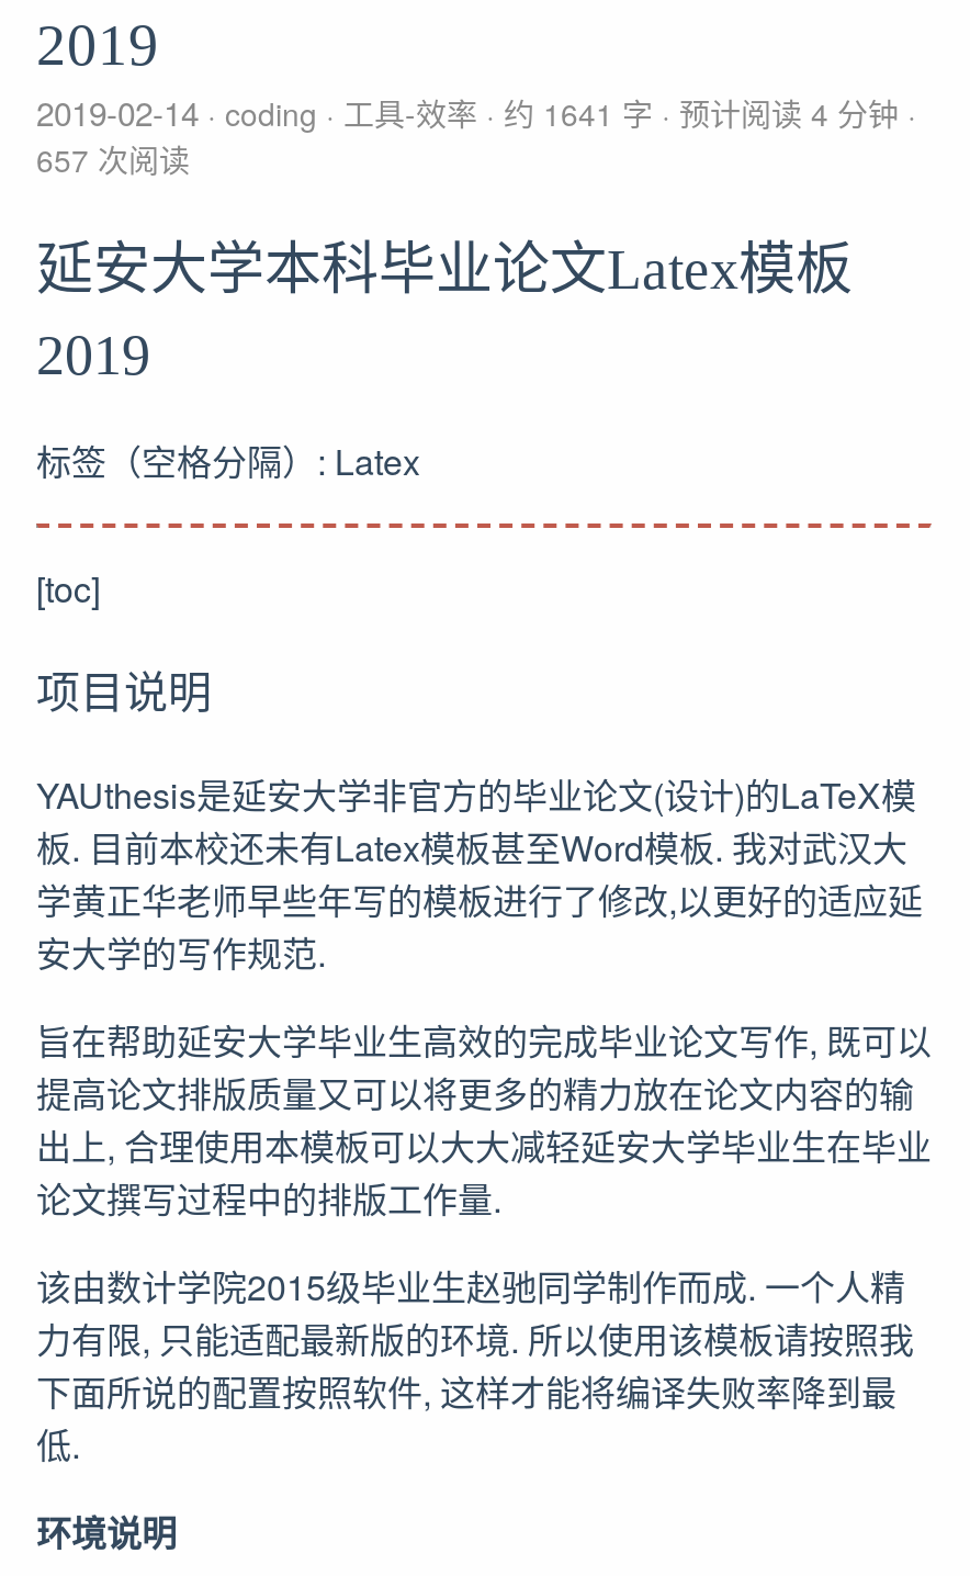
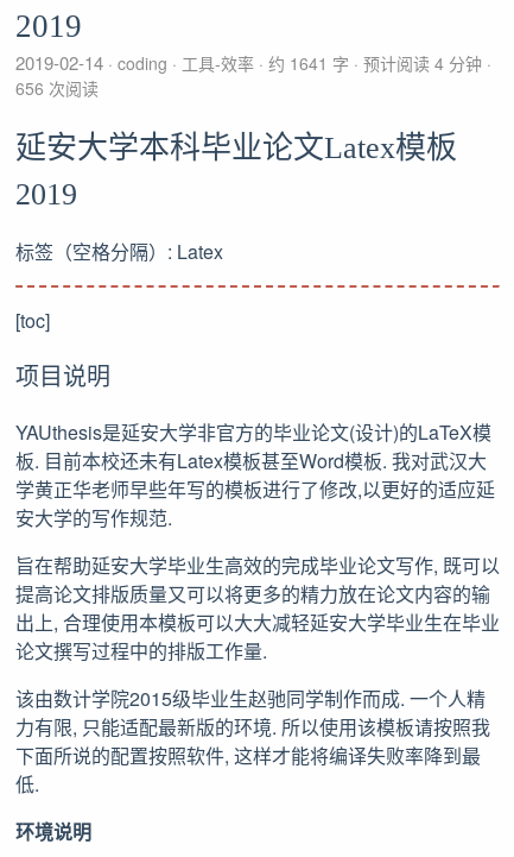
- 657次阅读
+ 656次阅读
